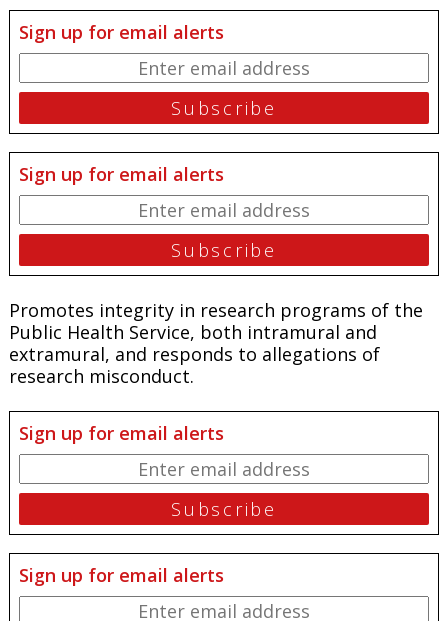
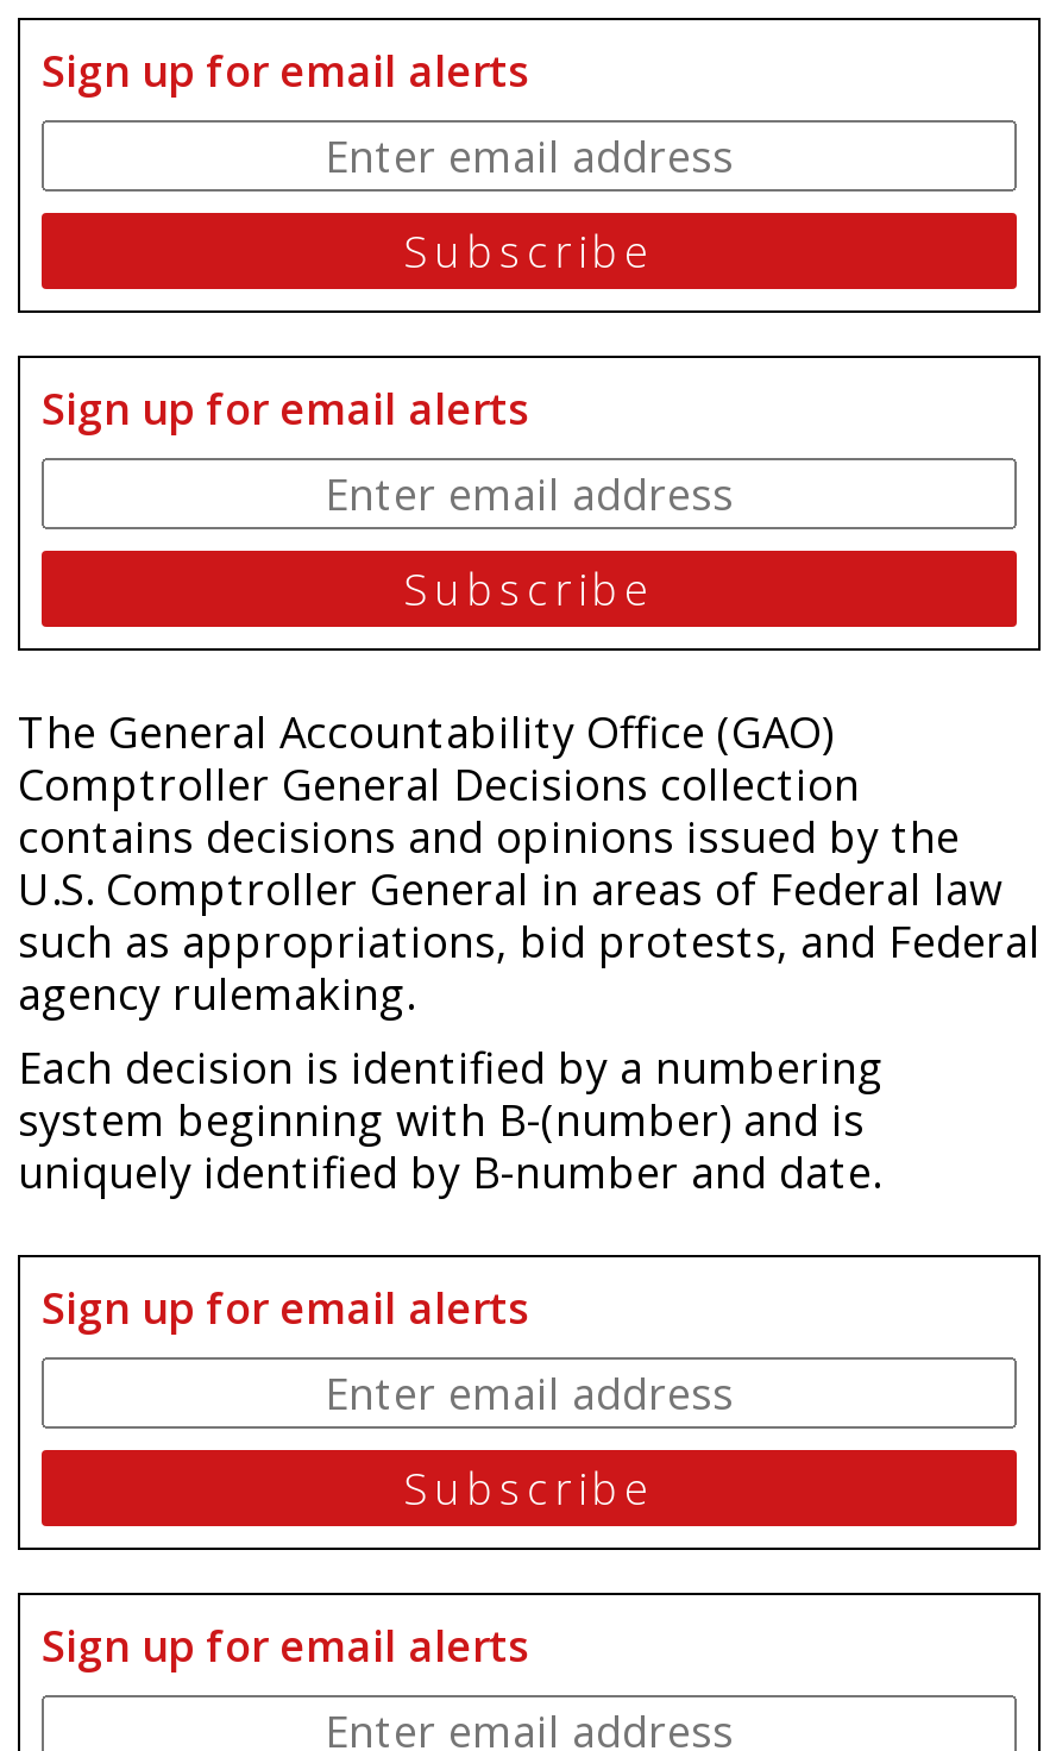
- Promotes integrity in research programs of the
- Public Health Service, both intramural and
- extramural, and responds to allegations of
- research misconduct.
+ The General Accountability Office (GAO)
+ Comptroller General Decisions collection
+ contains decisions and opinions issued by the
+ U.S. Comptroller General in areas of Federal law
+ such as appropriations, bid protests, and Federal
+ agency rulemaking.
+ Each decision is identified by a numbering
+ system beginning with B-(number) and is
+ uniquely identified by B-number and date.
